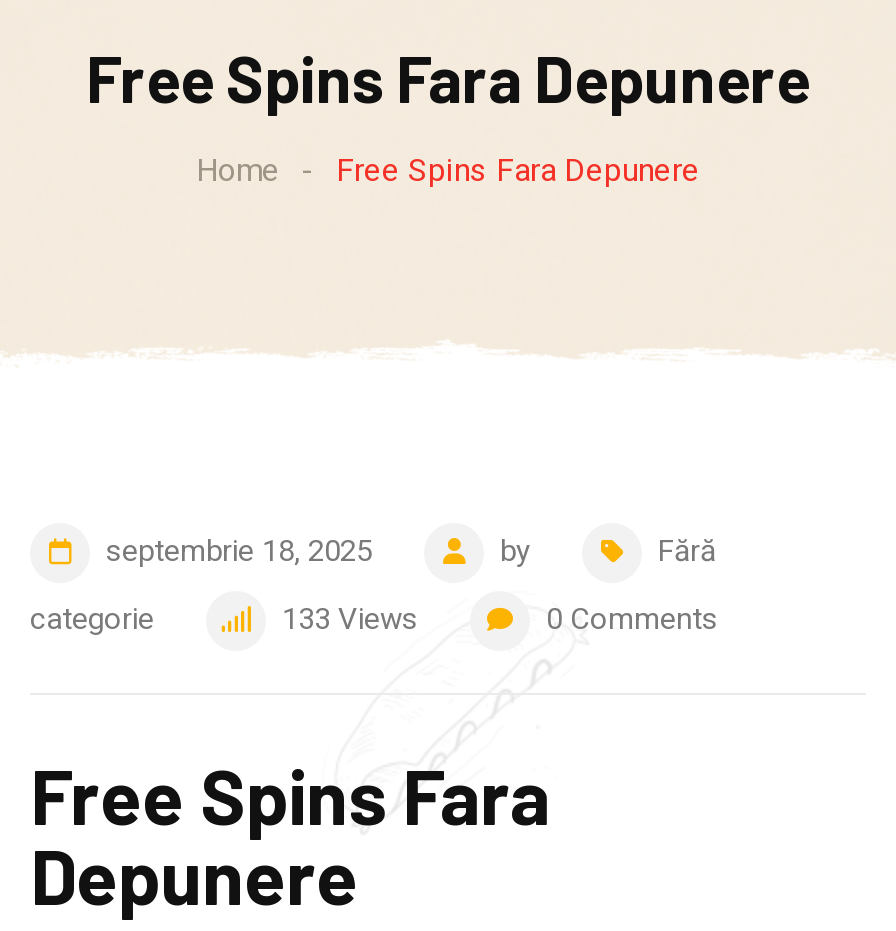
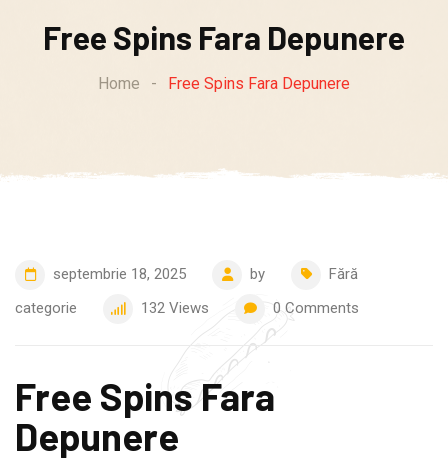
- 133 Views
+ 132 Views
